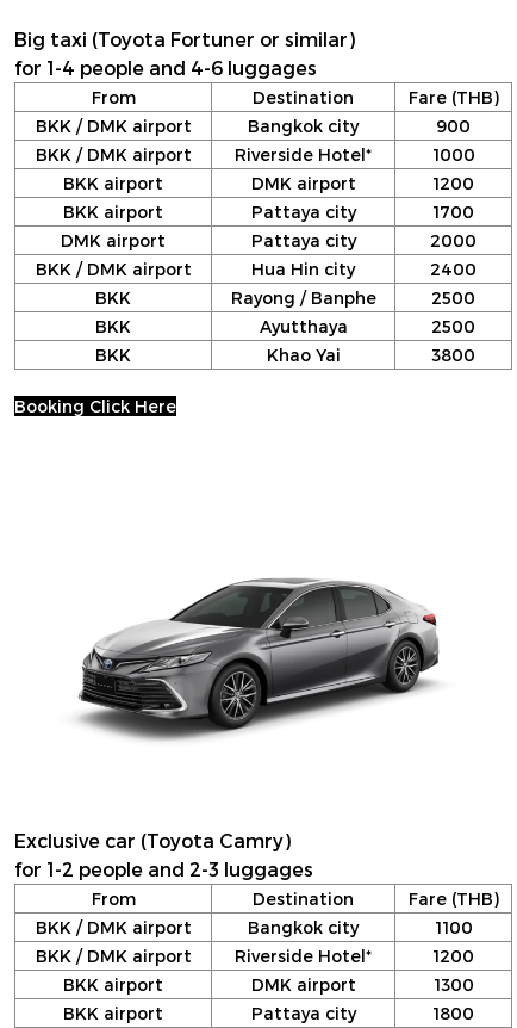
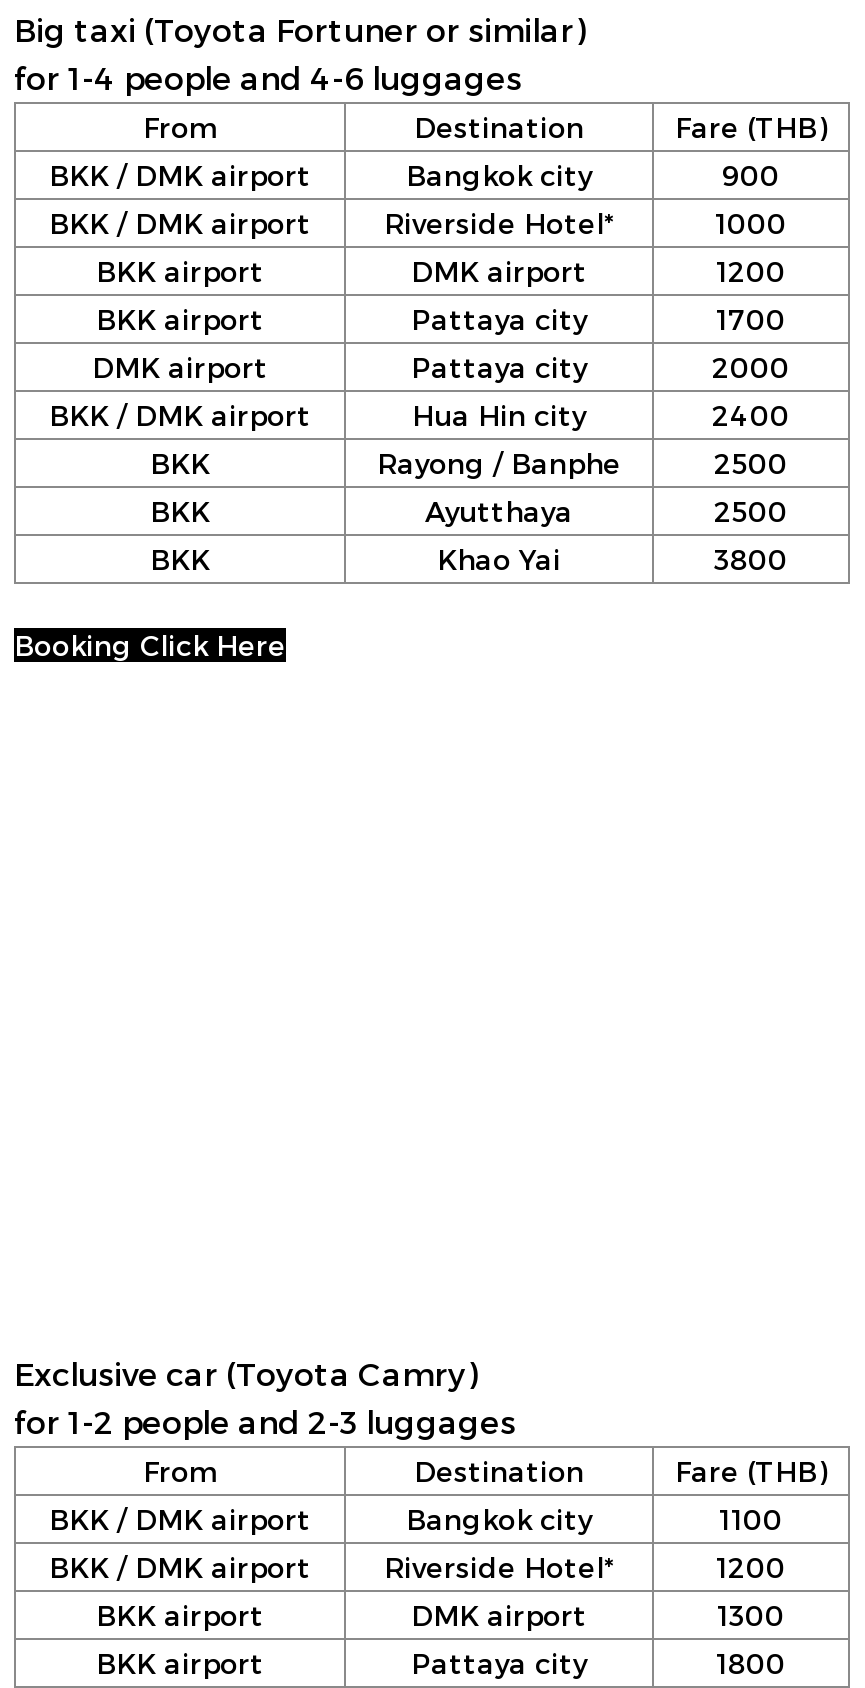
- [image]
